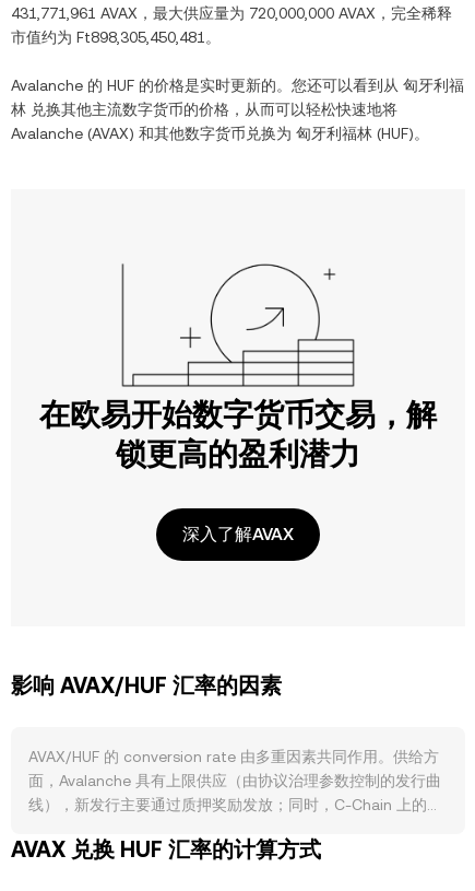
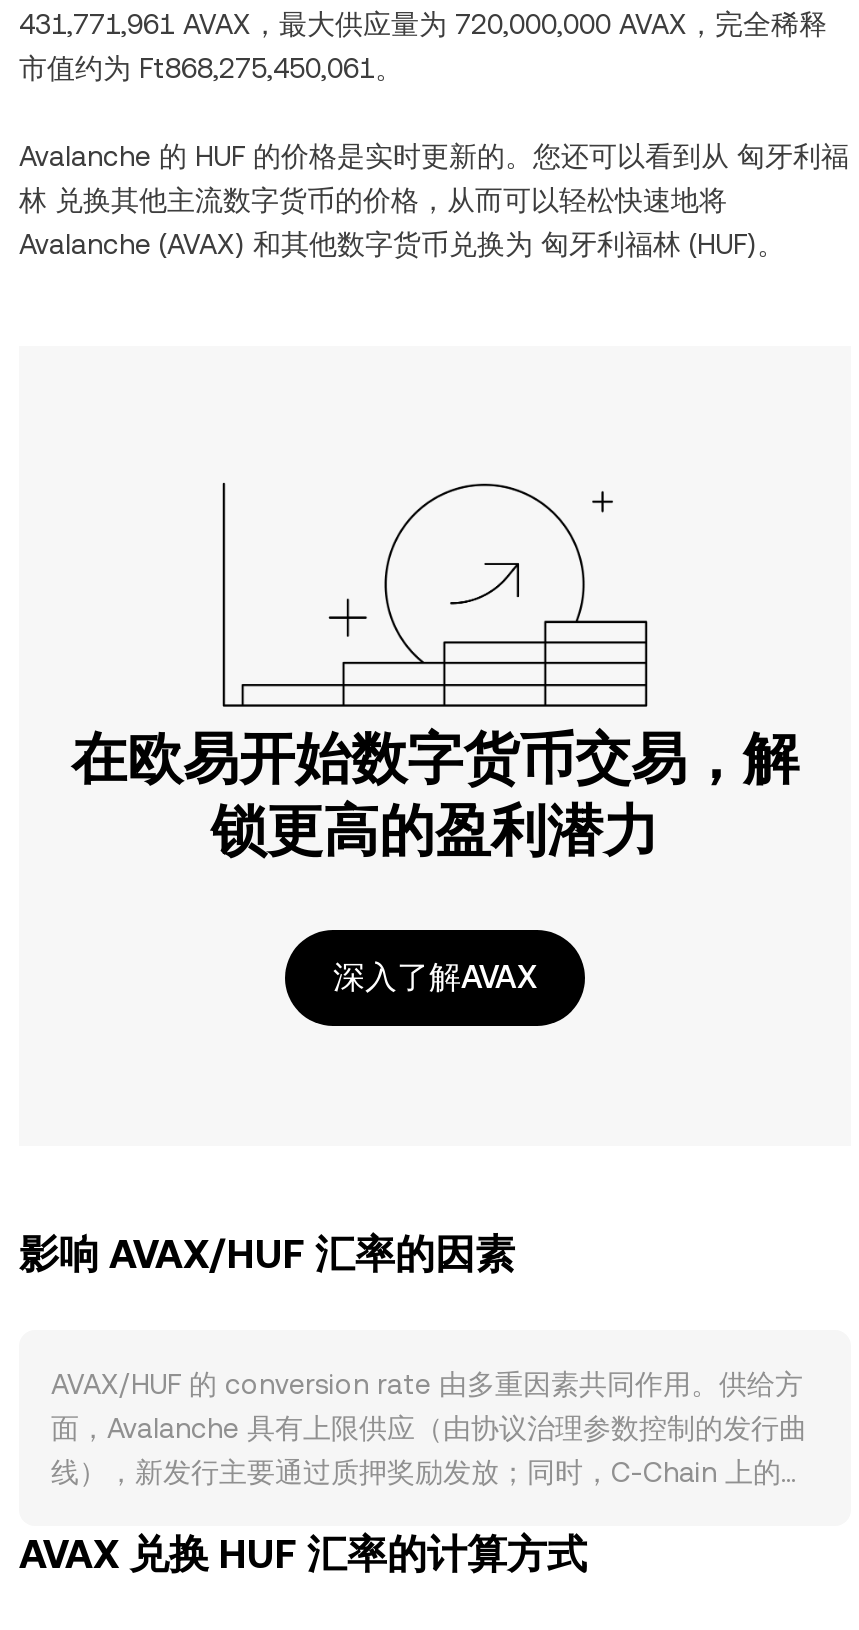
- 市值约为Ft898,305,450,481。
+ 市值约为Ft868,275,450,061。
